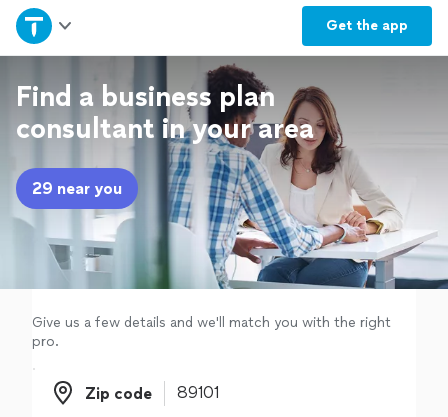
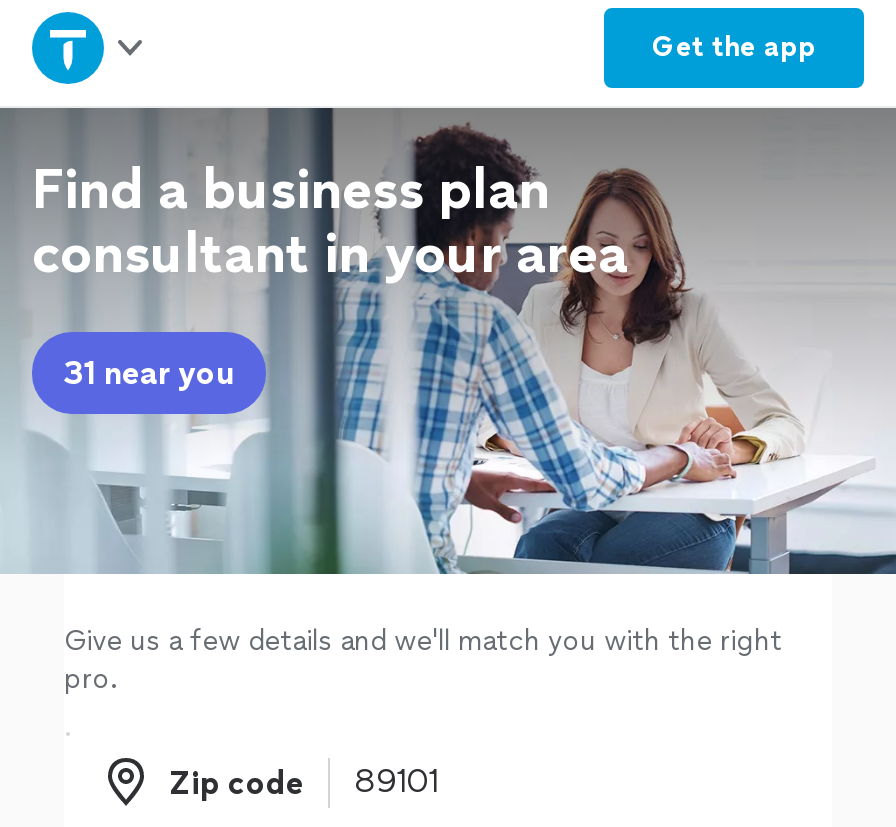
- 29 near you
+ 31 near you
